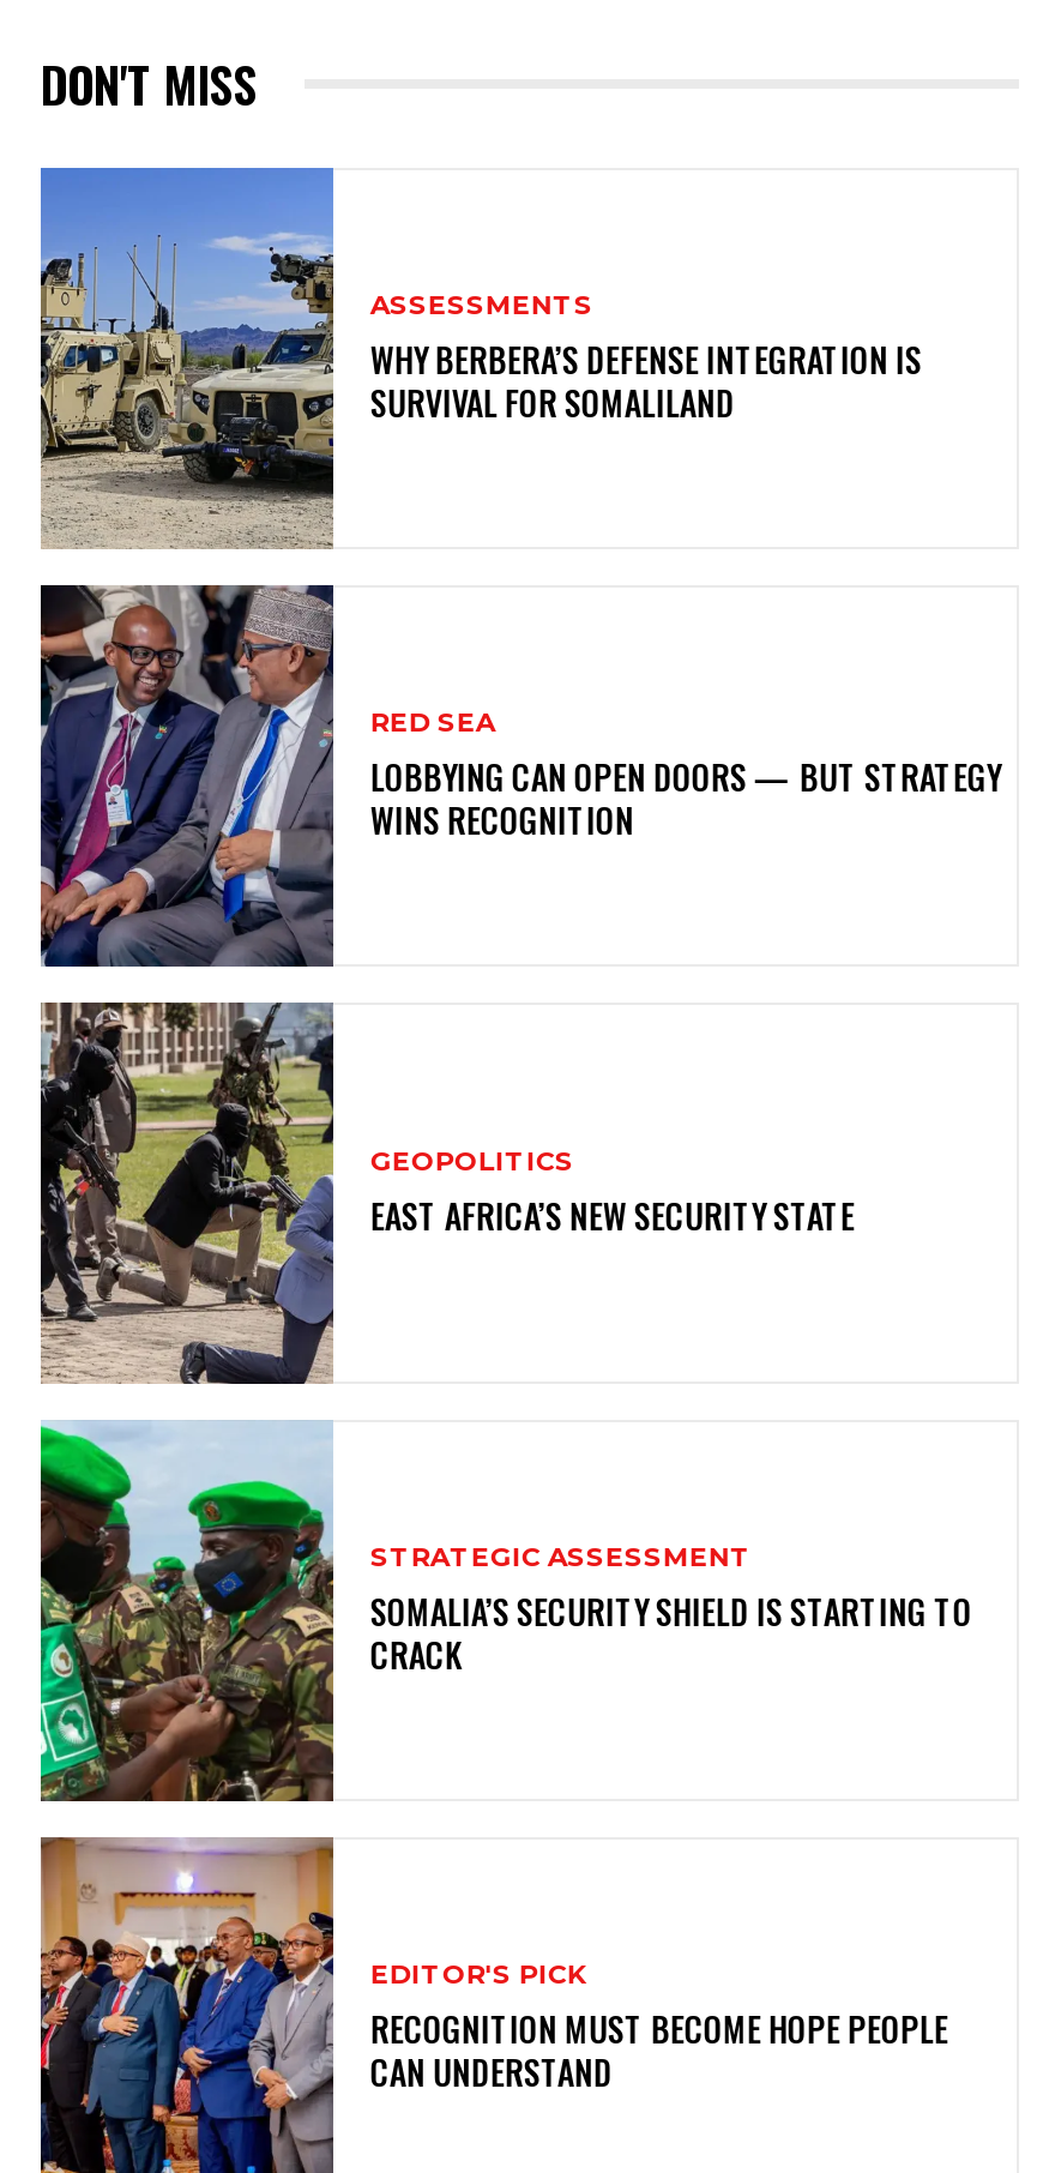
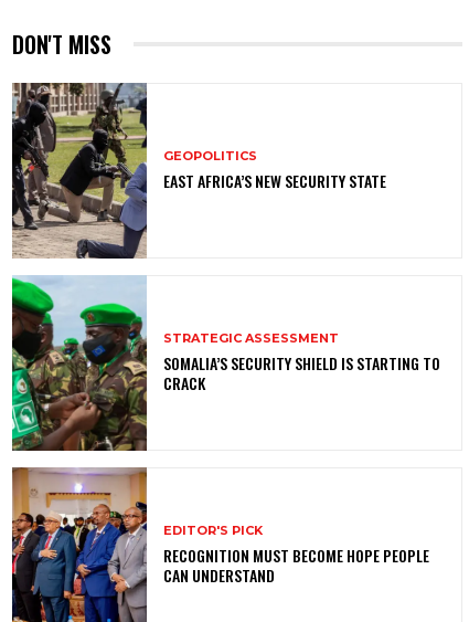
- [image]
- ASSESSMENTS
- WHY BERBERA’S DEFENSE INTEGRATION IS
- SURVIVAL FOR SOMALILAND

- [image]
- RED SEA
- LOBBYING CAN OPEN DOORS — BUT STRATEGY
- WINS RECOGNITION
